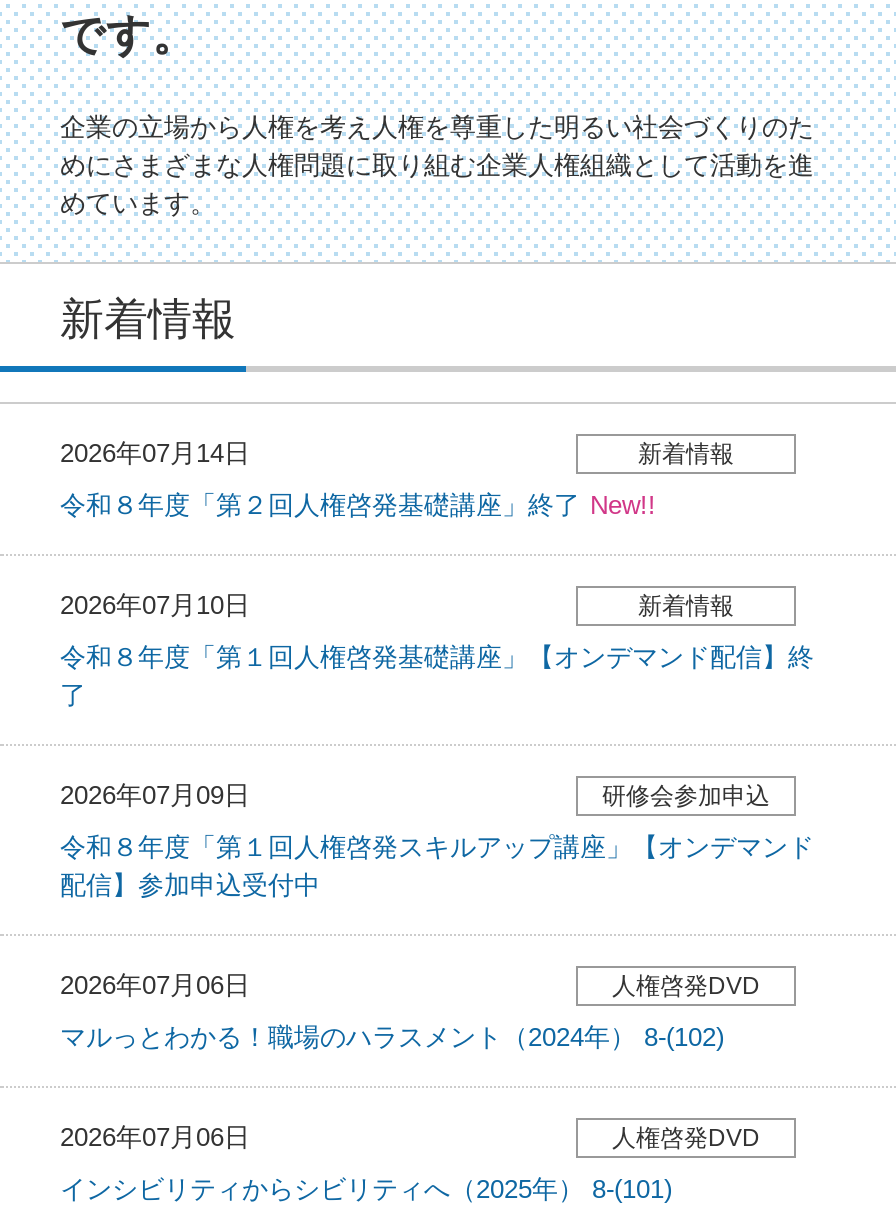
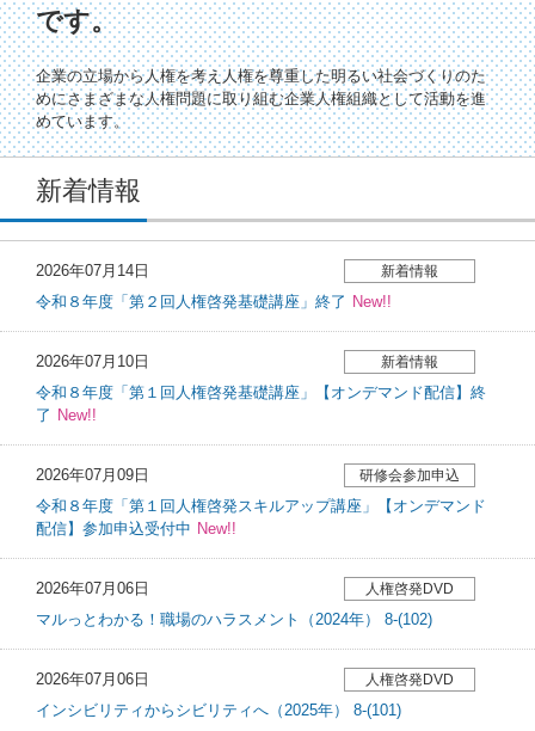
- 了
+ 了 New!!

- 配信】参加申込受付中
+ 配信】参加申込受付中 New!!
